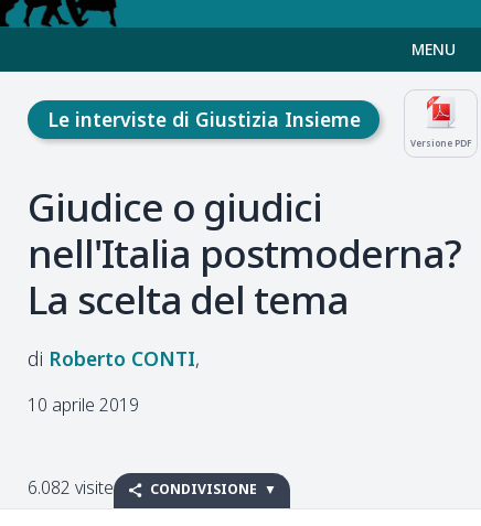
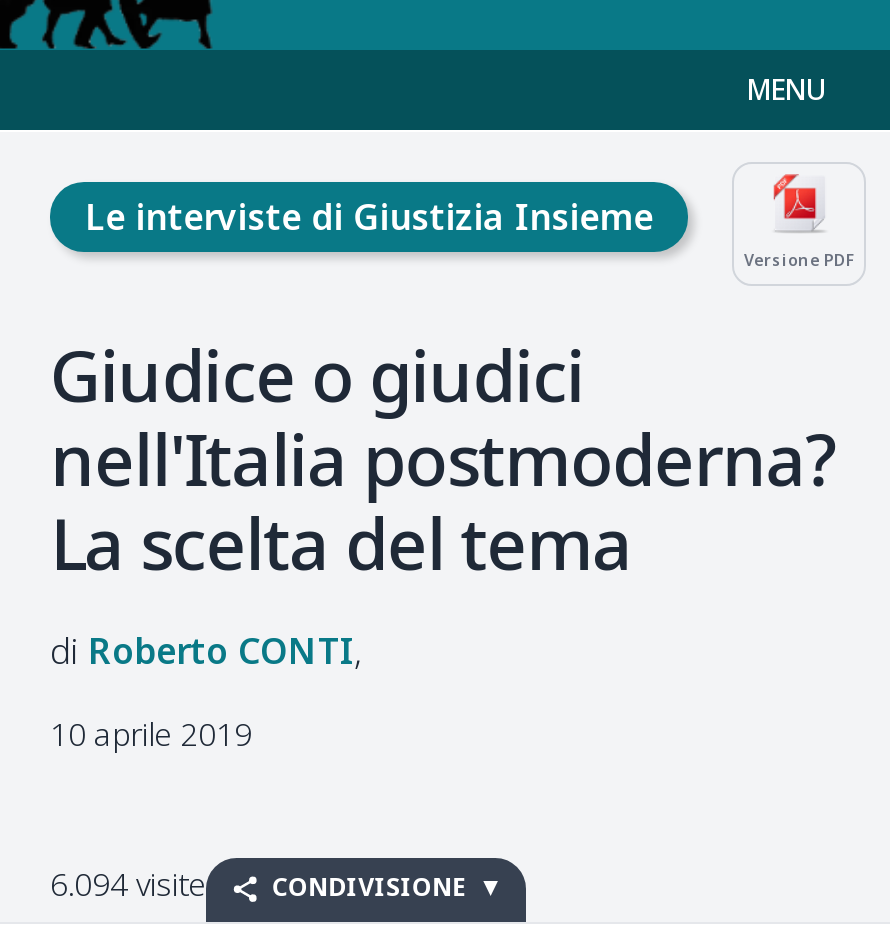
- 6.082 visite CONDIVISIONE
+ 6.094 visite CONDIVISIONE
